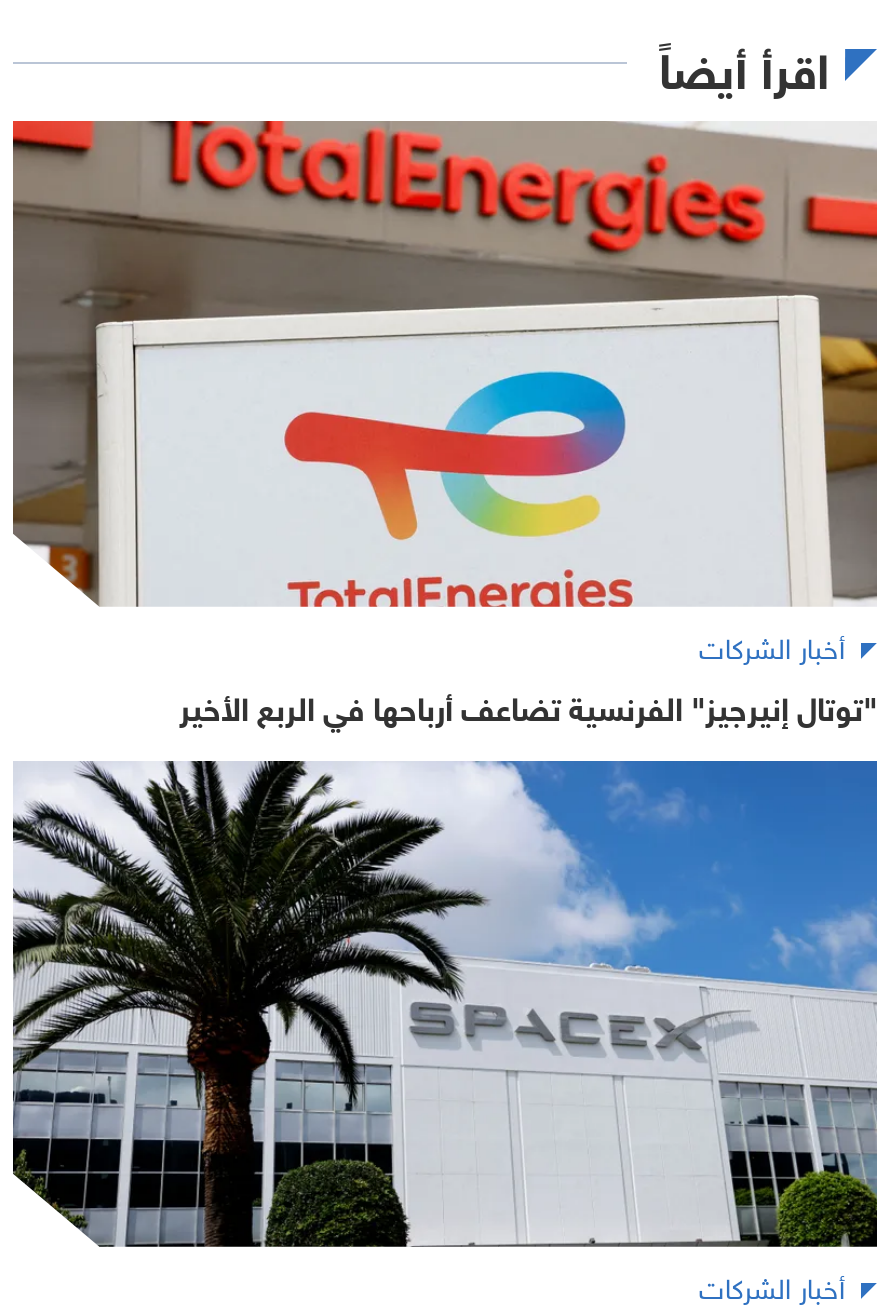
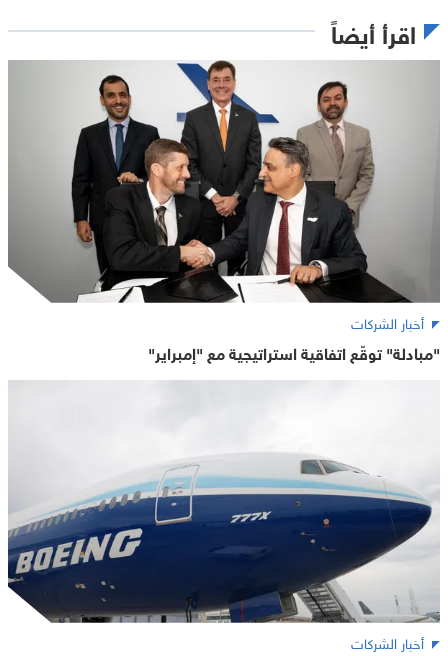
- [image]
- "توتال إنيرجيز" الفرنسية تضاعف أرباحها في الربع الأخير
+ [image]
+ "مبادلة" توقّع اتفاقية استراتيجية مع "إمبراير"

- [image]
+ [image]
